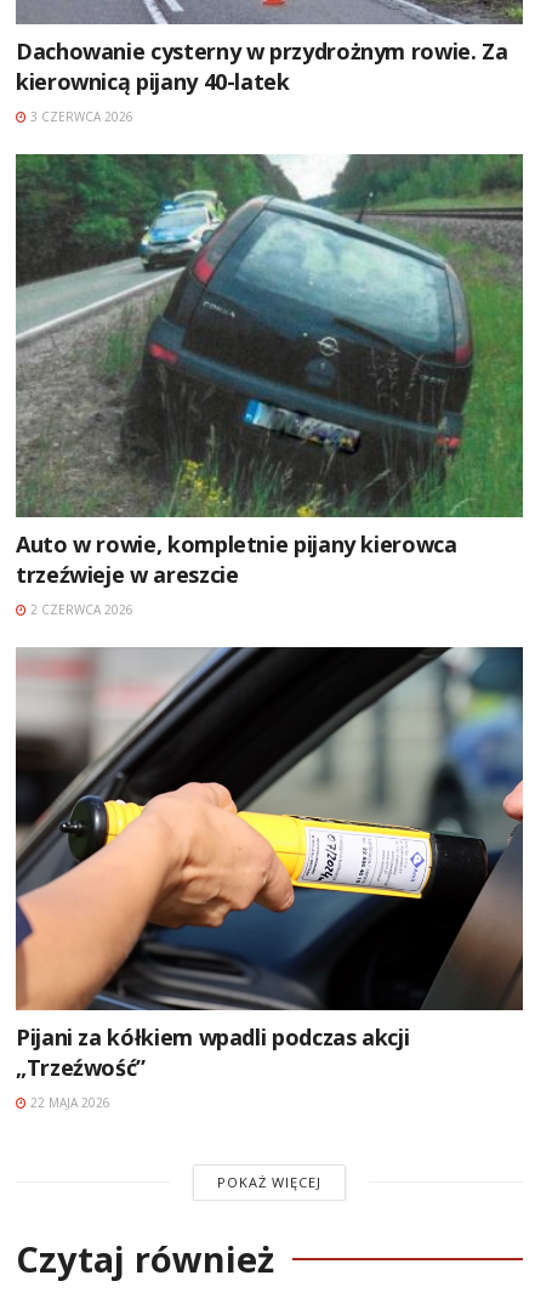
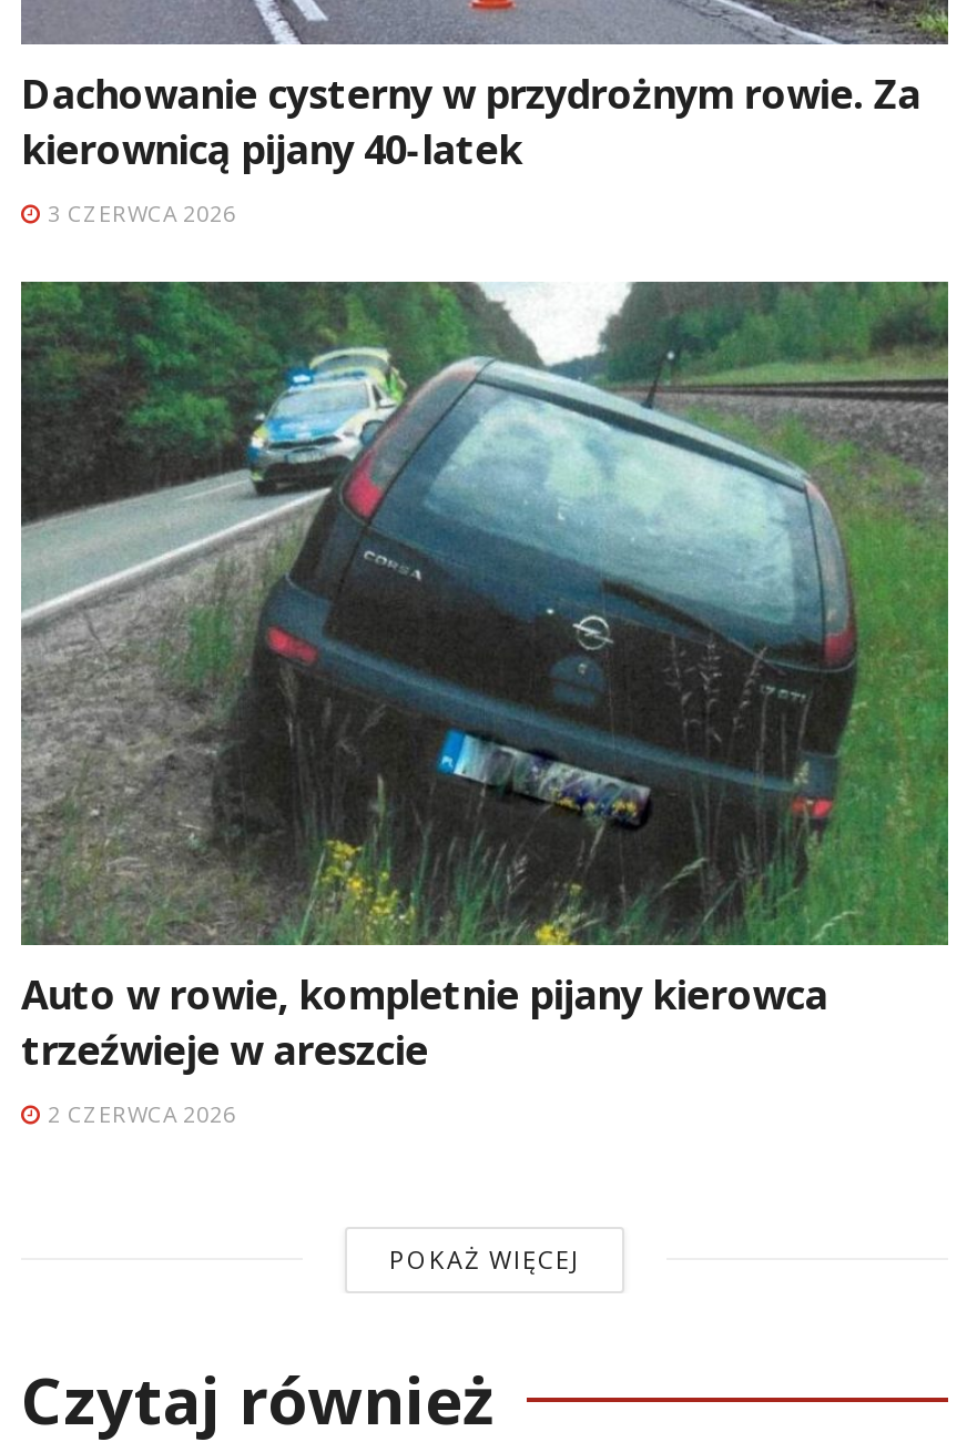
- [image]
- Pijani za kółkiem wpadli podczas akcji
- „Trzeźwość”
- 22 MAJA 2026
